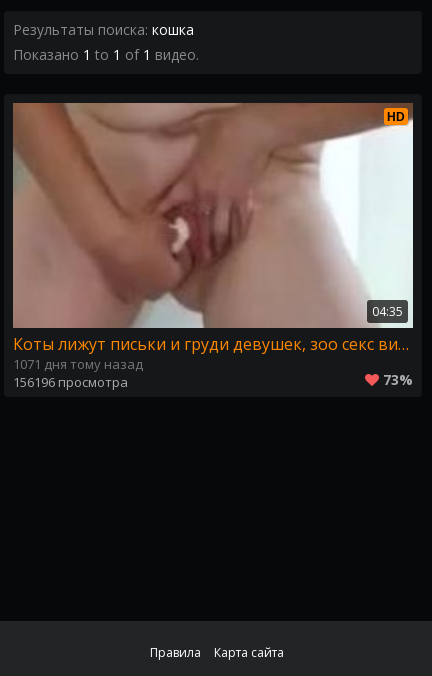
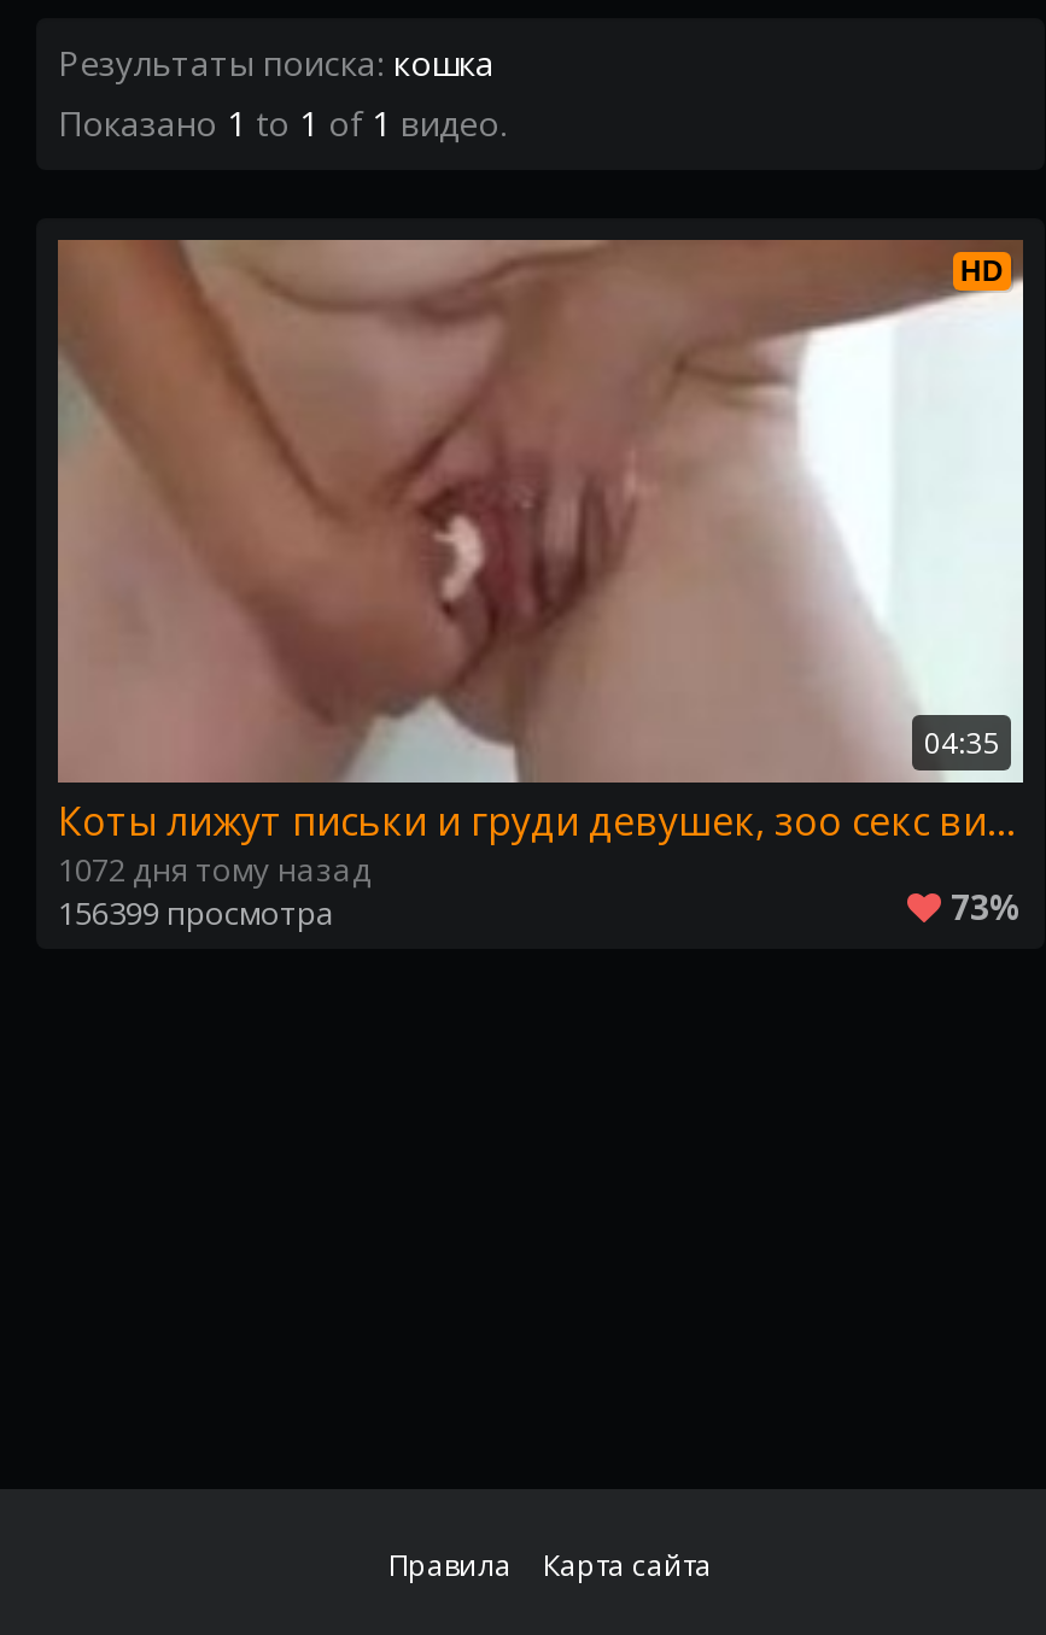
- 1071 дня тому назад
+ 1072 дня тому назад

- 156196 просмотра
+ 156399 просмотра
